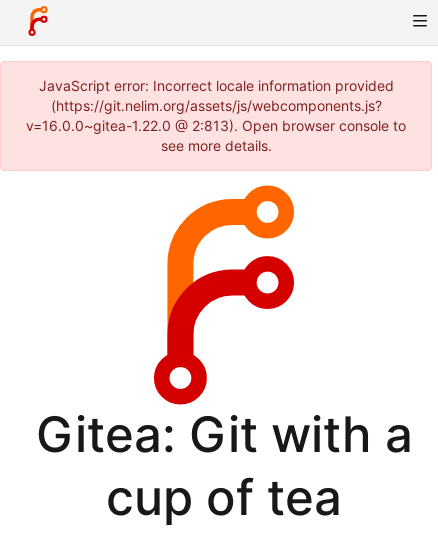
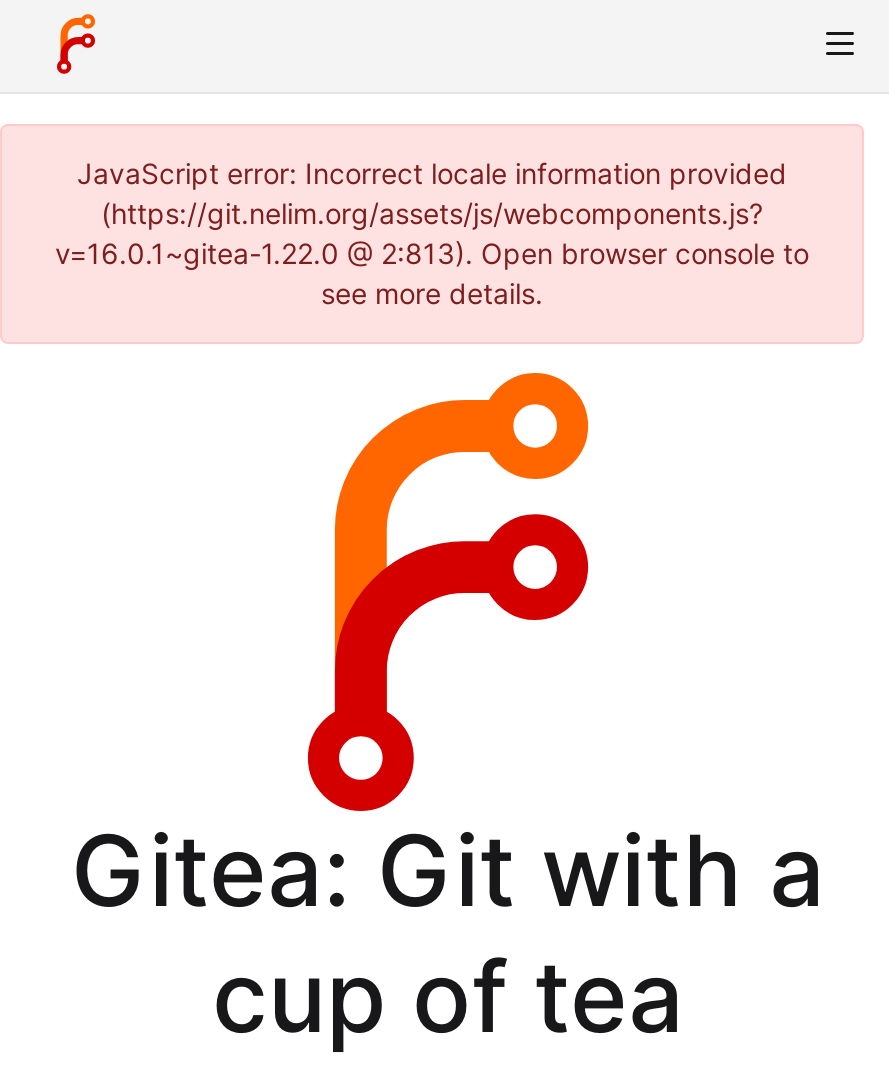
- v=16.0.0~gitea-1.22.0 @ 2:813). Open browser console to
+ v=16.0.1~gitea-1.22.0 @ 2:813). Open browser console to
